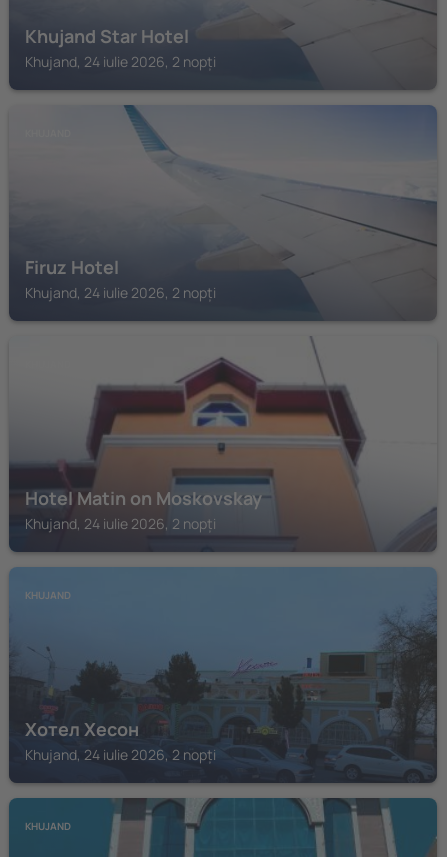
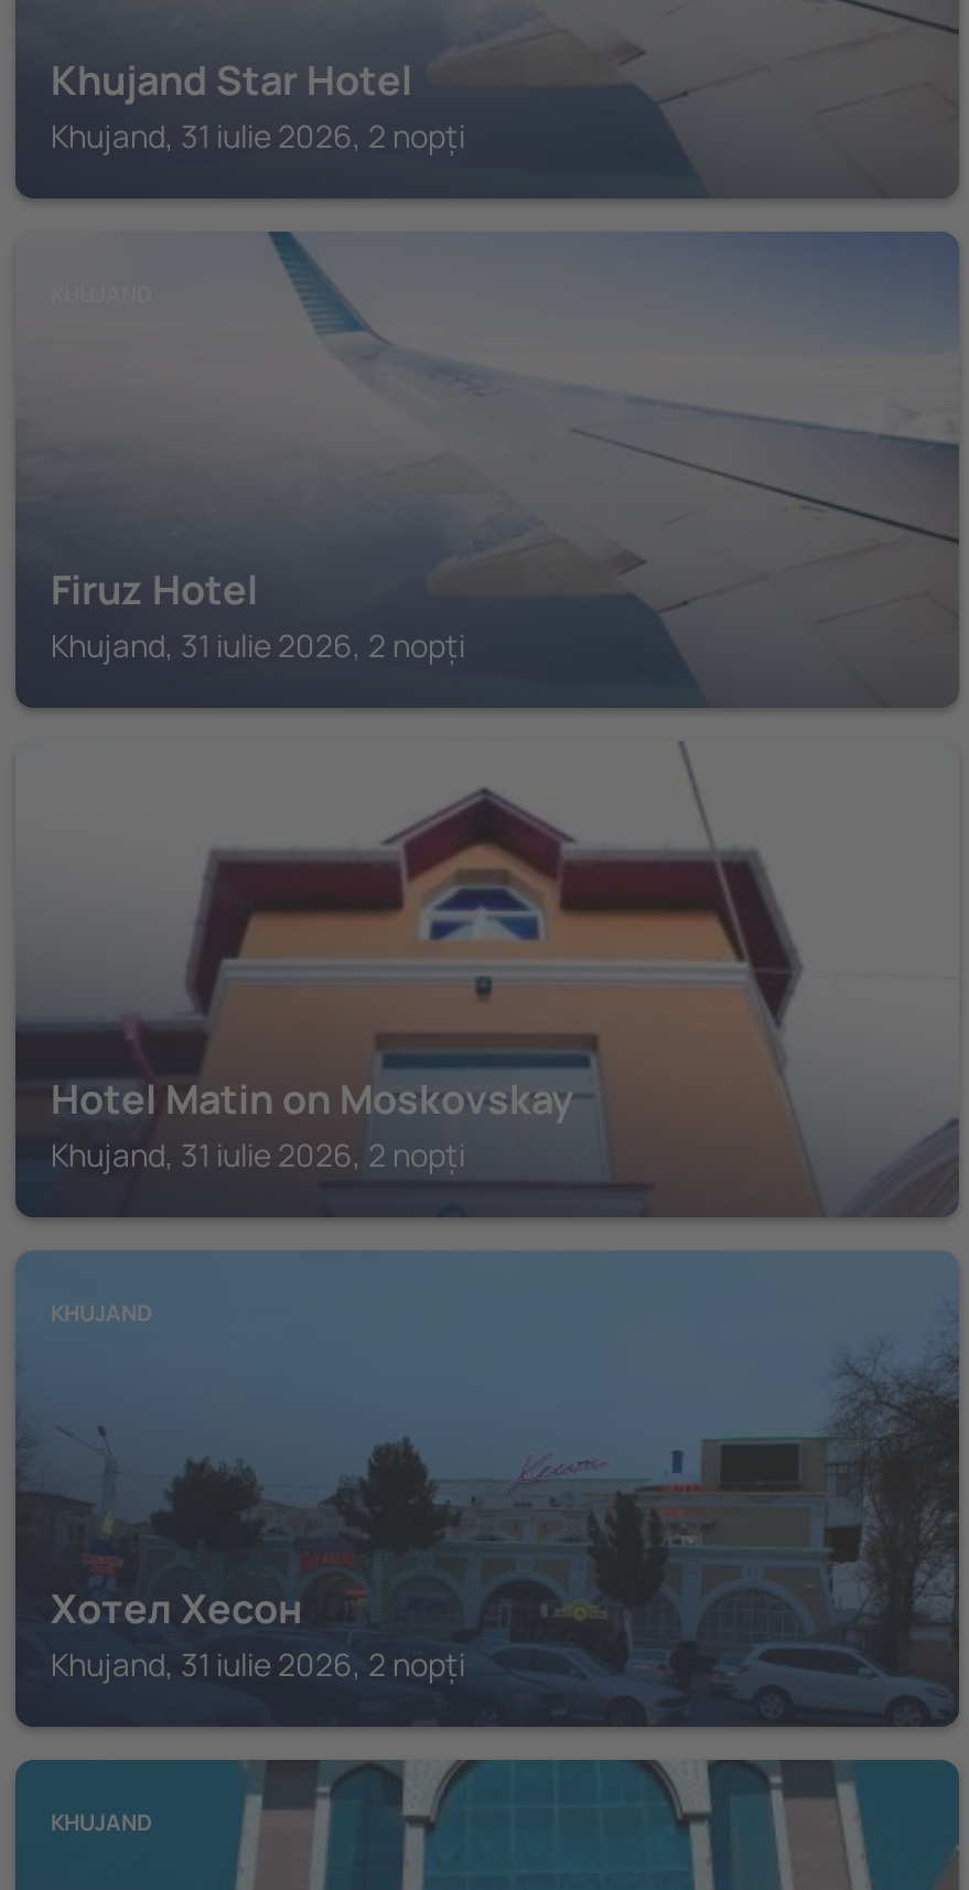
- Khujand, 24 iulie 2026, 2 nopți
+ Khujand, 31 iulie 2026, 2 nopți

- Khujand, 24 iulie 2026, 2 nopți
+ Khujand, 31 iulie 2026, 2 nopți

- Khujand, 24 iulie 2026, 2 nopți
+ Khujand, 31 iulie 2026, 2 nopți

- Khujand, 24 iulie 2026, 2 nopți
+ Khujand, 31 iulie 2026, 2 nopți
